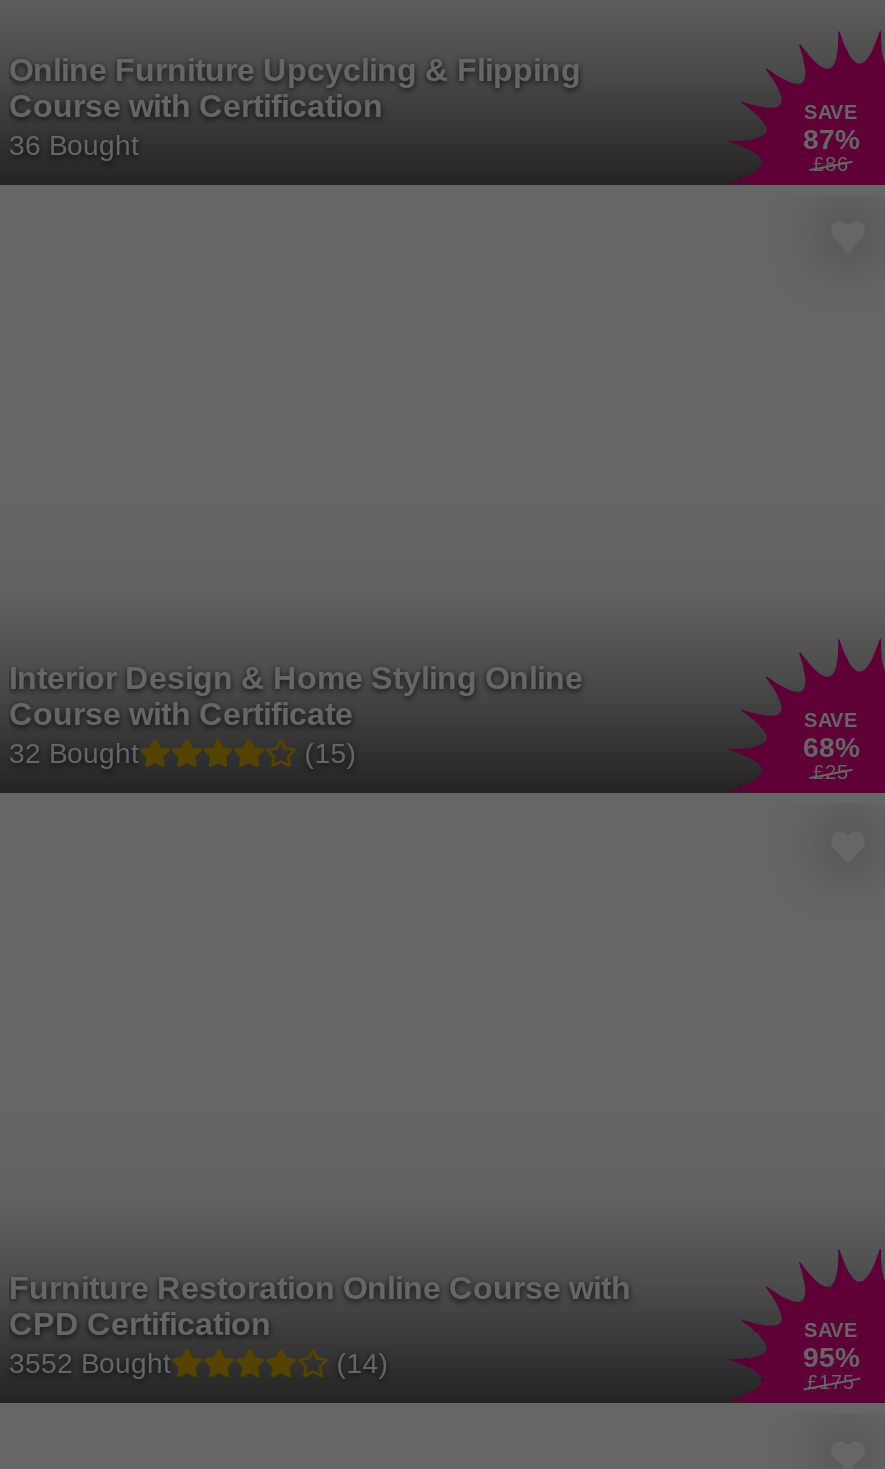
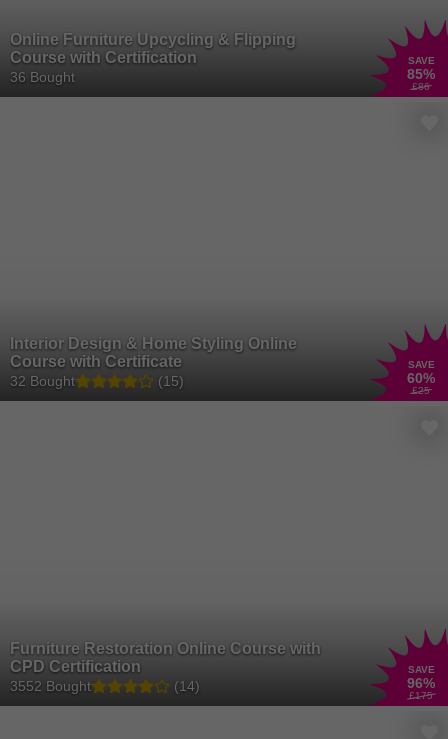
- 87%
+ 85%

- 68%
+ 60%

- 95%
+ 96%
